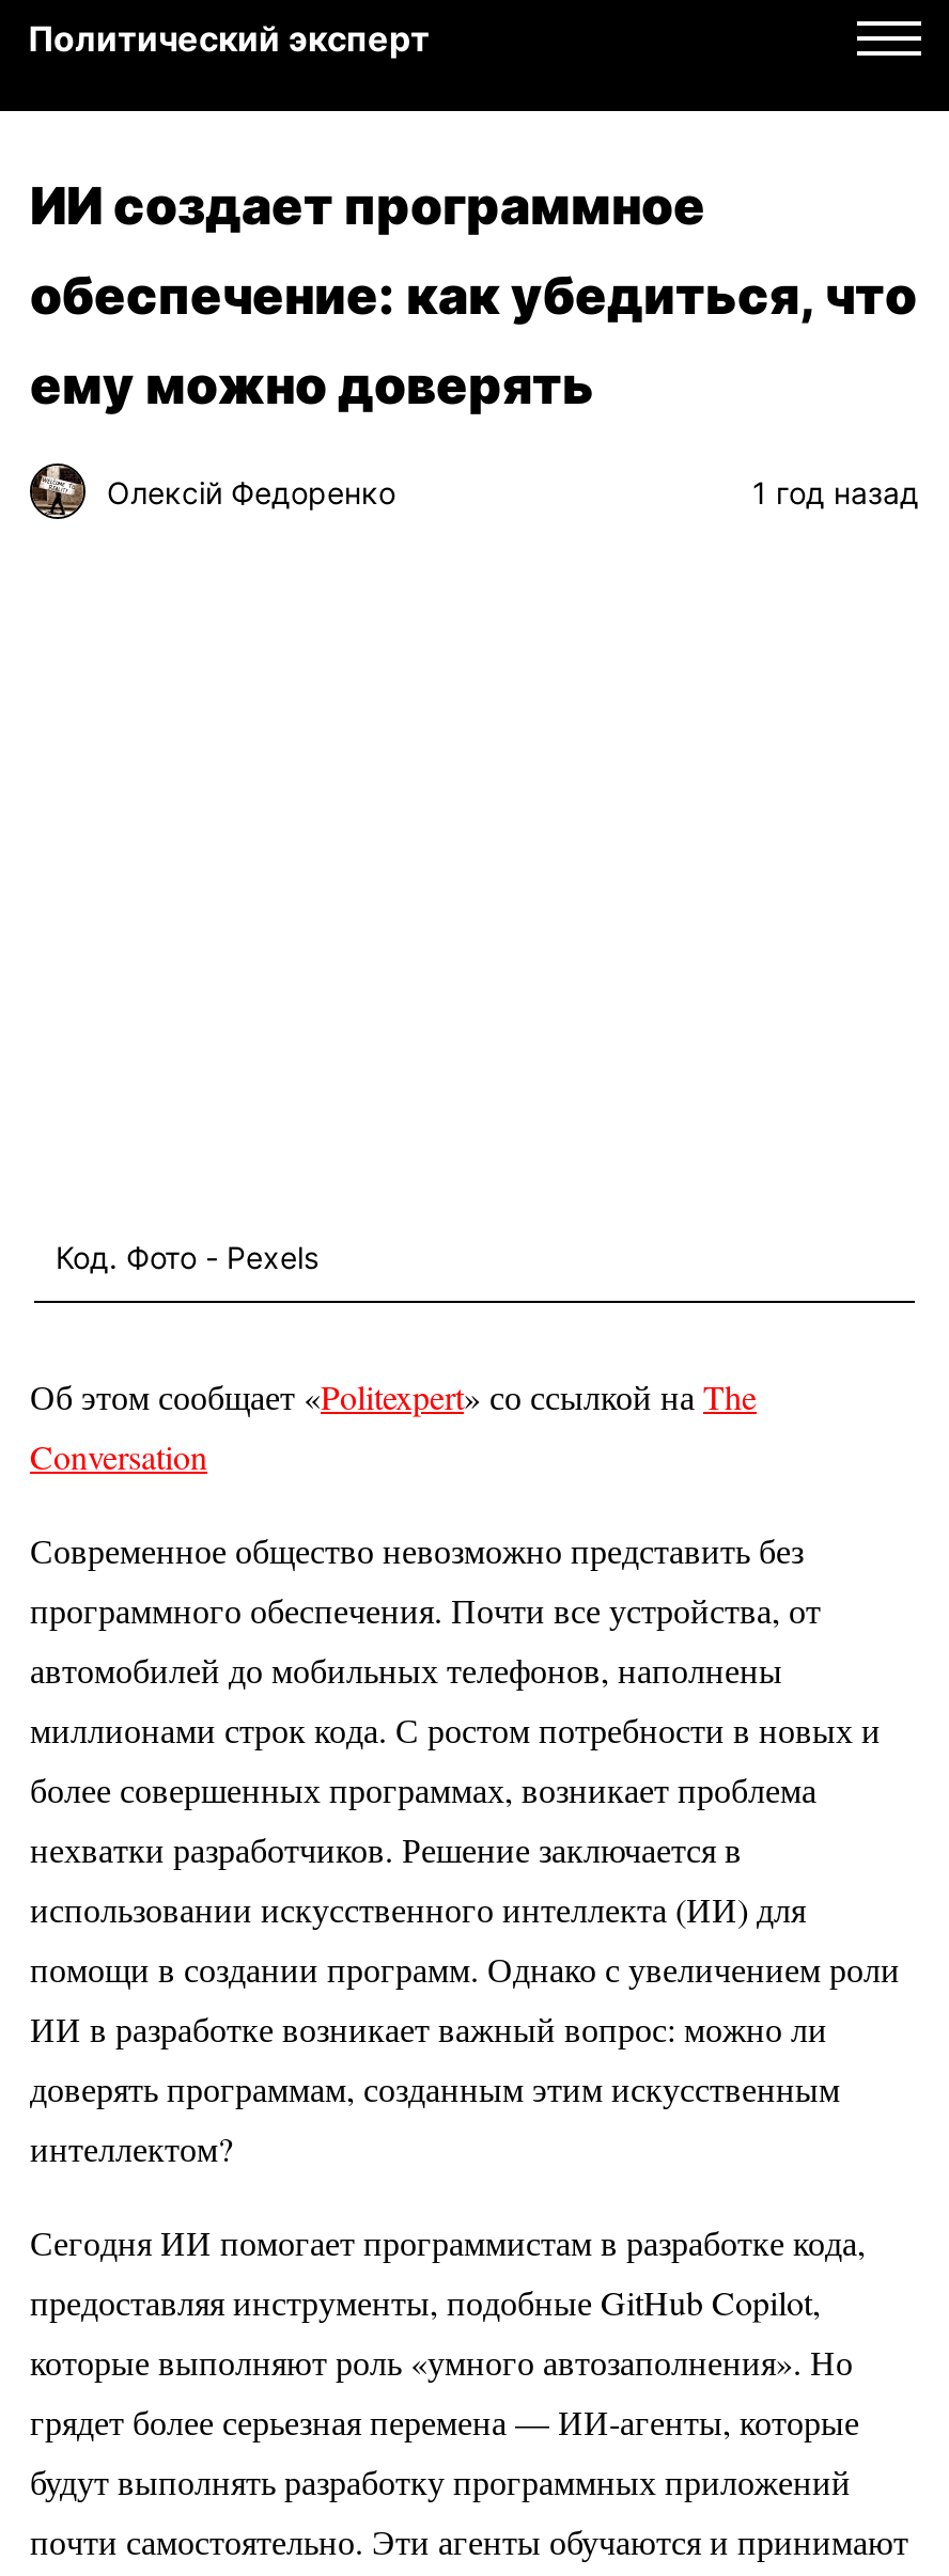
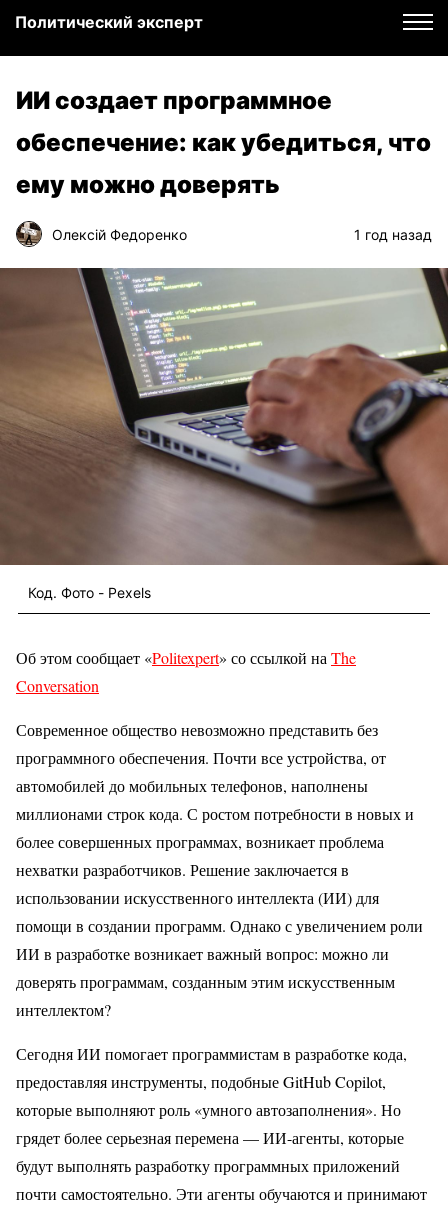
+ [image]
